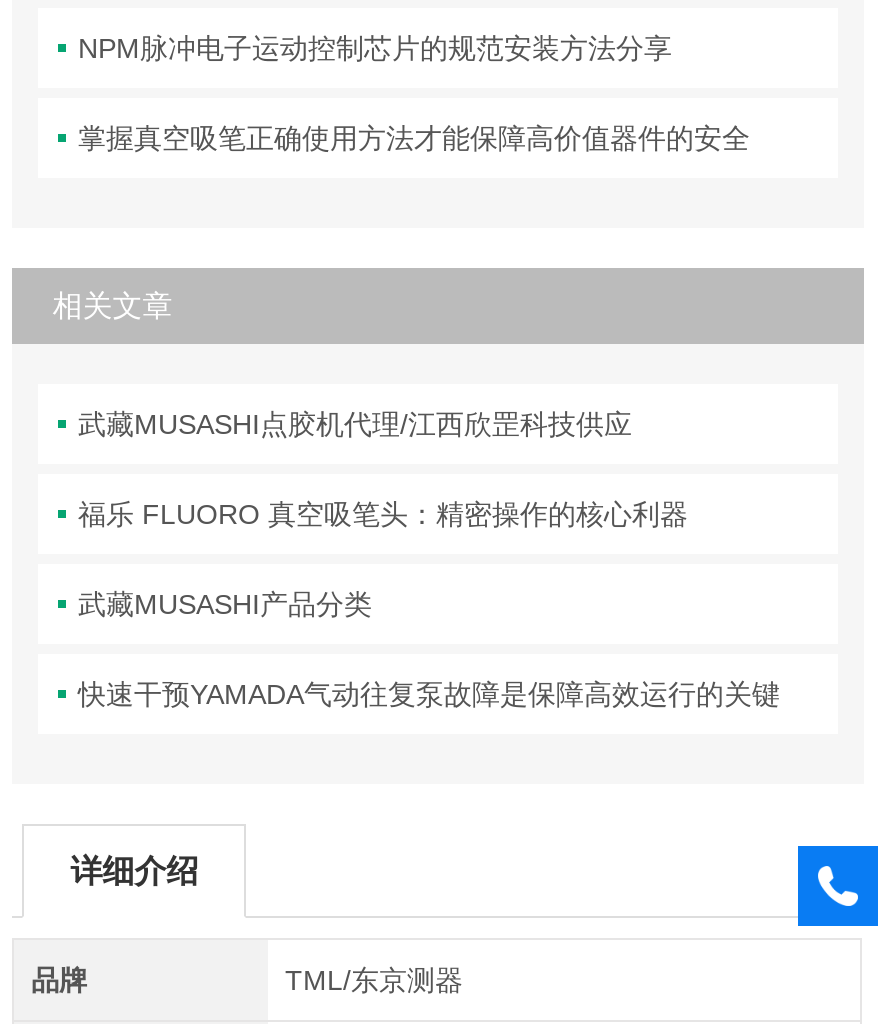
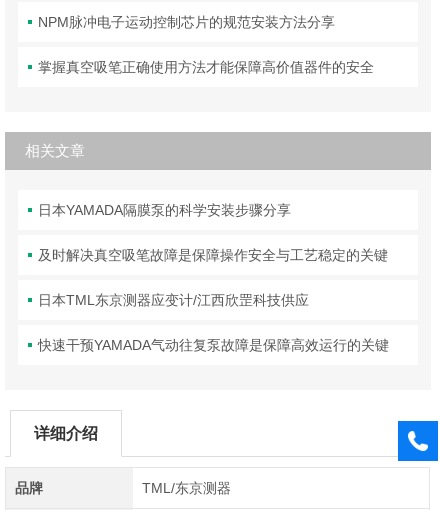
- 武藏MUSASHI点胶机代理/江西欣罡科技供应
+ 日本YAMADA隔膜泵的科学安装步骤分享

- 福乐 FLUORO 真空吸笔头：精密操作的核心利器
+ 及时解决真空吸笔故障是保障操作安全与工艺稳定的关键

- 武藏MUSASHI产品分类
+ 日本TML东京测器应变计/江西欣罡科技供应
